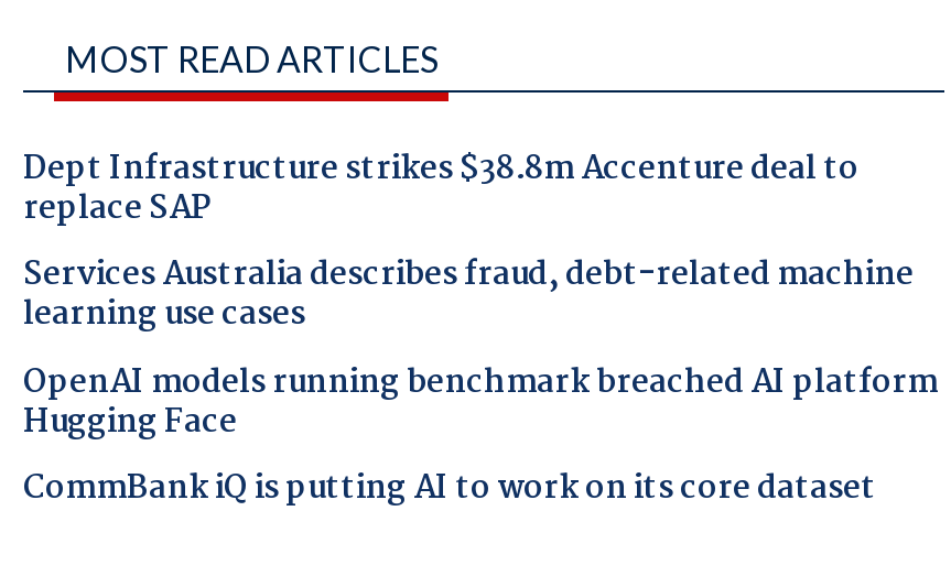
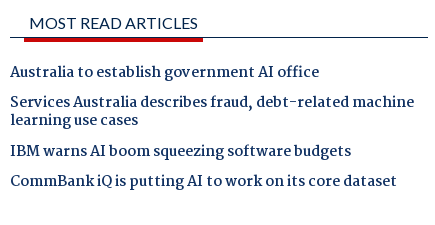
- Dept Infrastructure strikes $38.8m Accenture deal to
- replace SAP
+ Australia to establish government AI office

- OpenAI models running benchmark breached AI platform
- Hugging Face
+ IBM warns AI boom squeezing software budgets
